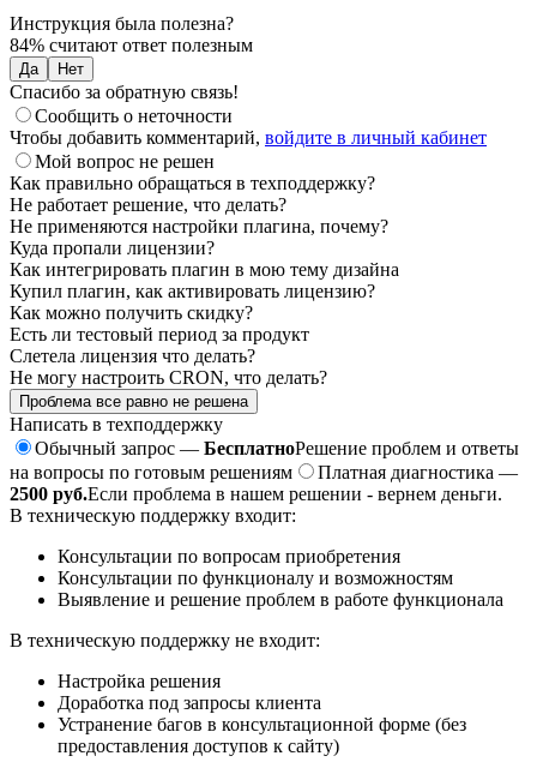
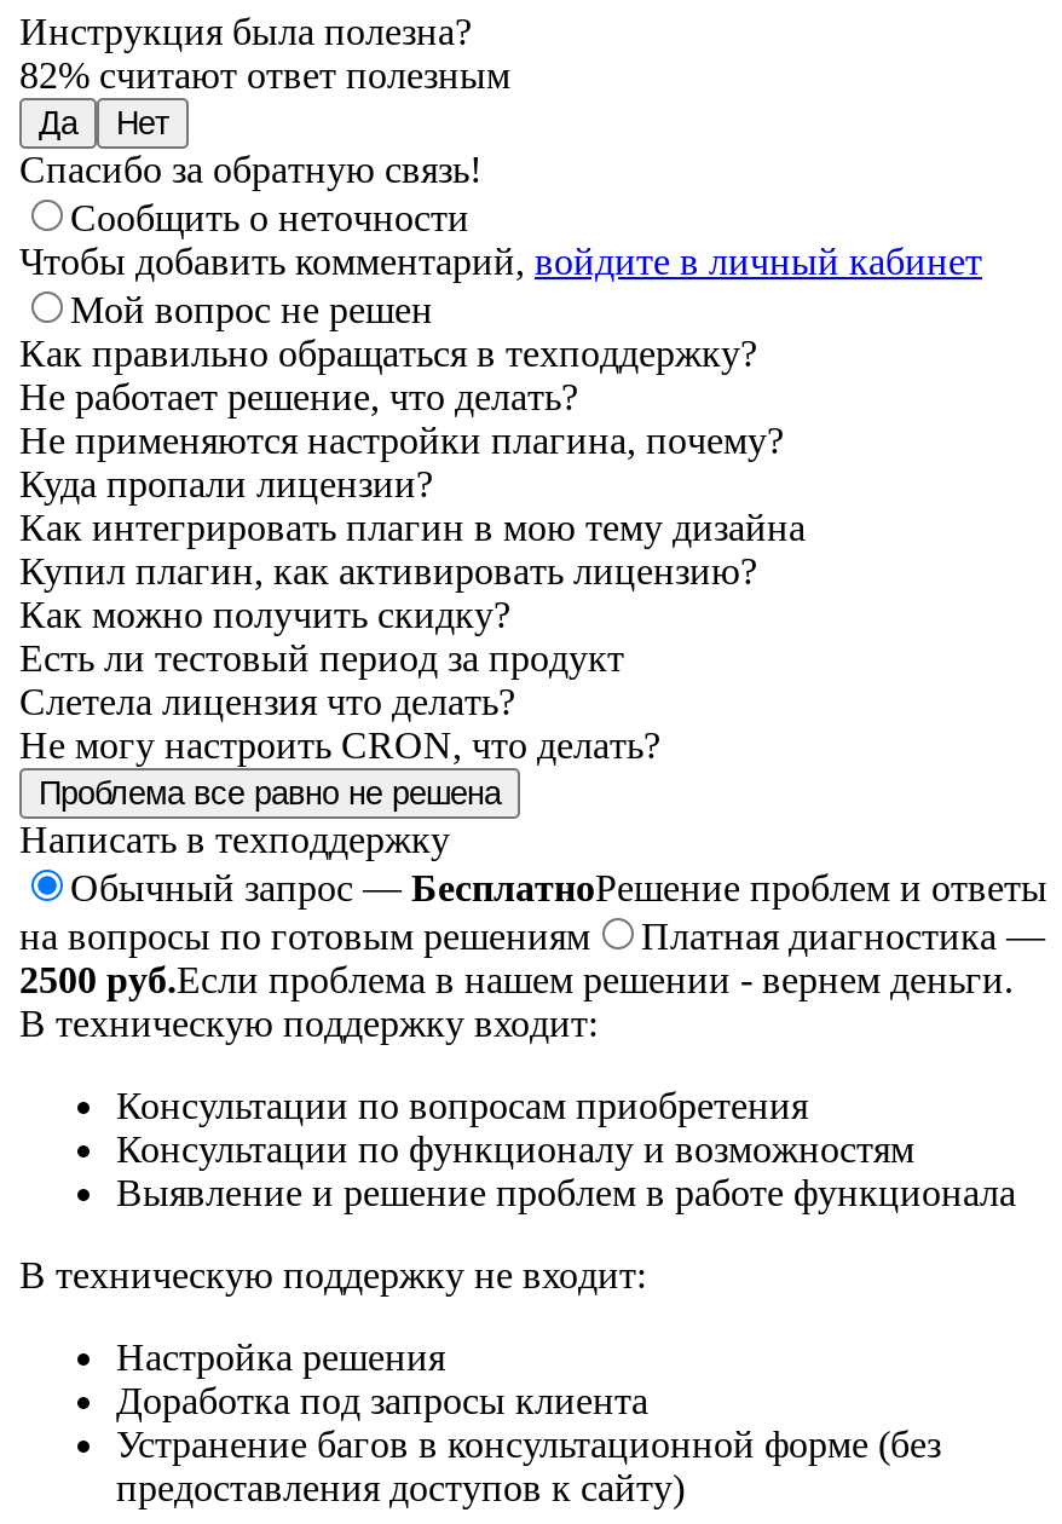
- 84% считают ответ полезным
+ 82% считают ответ полезным
